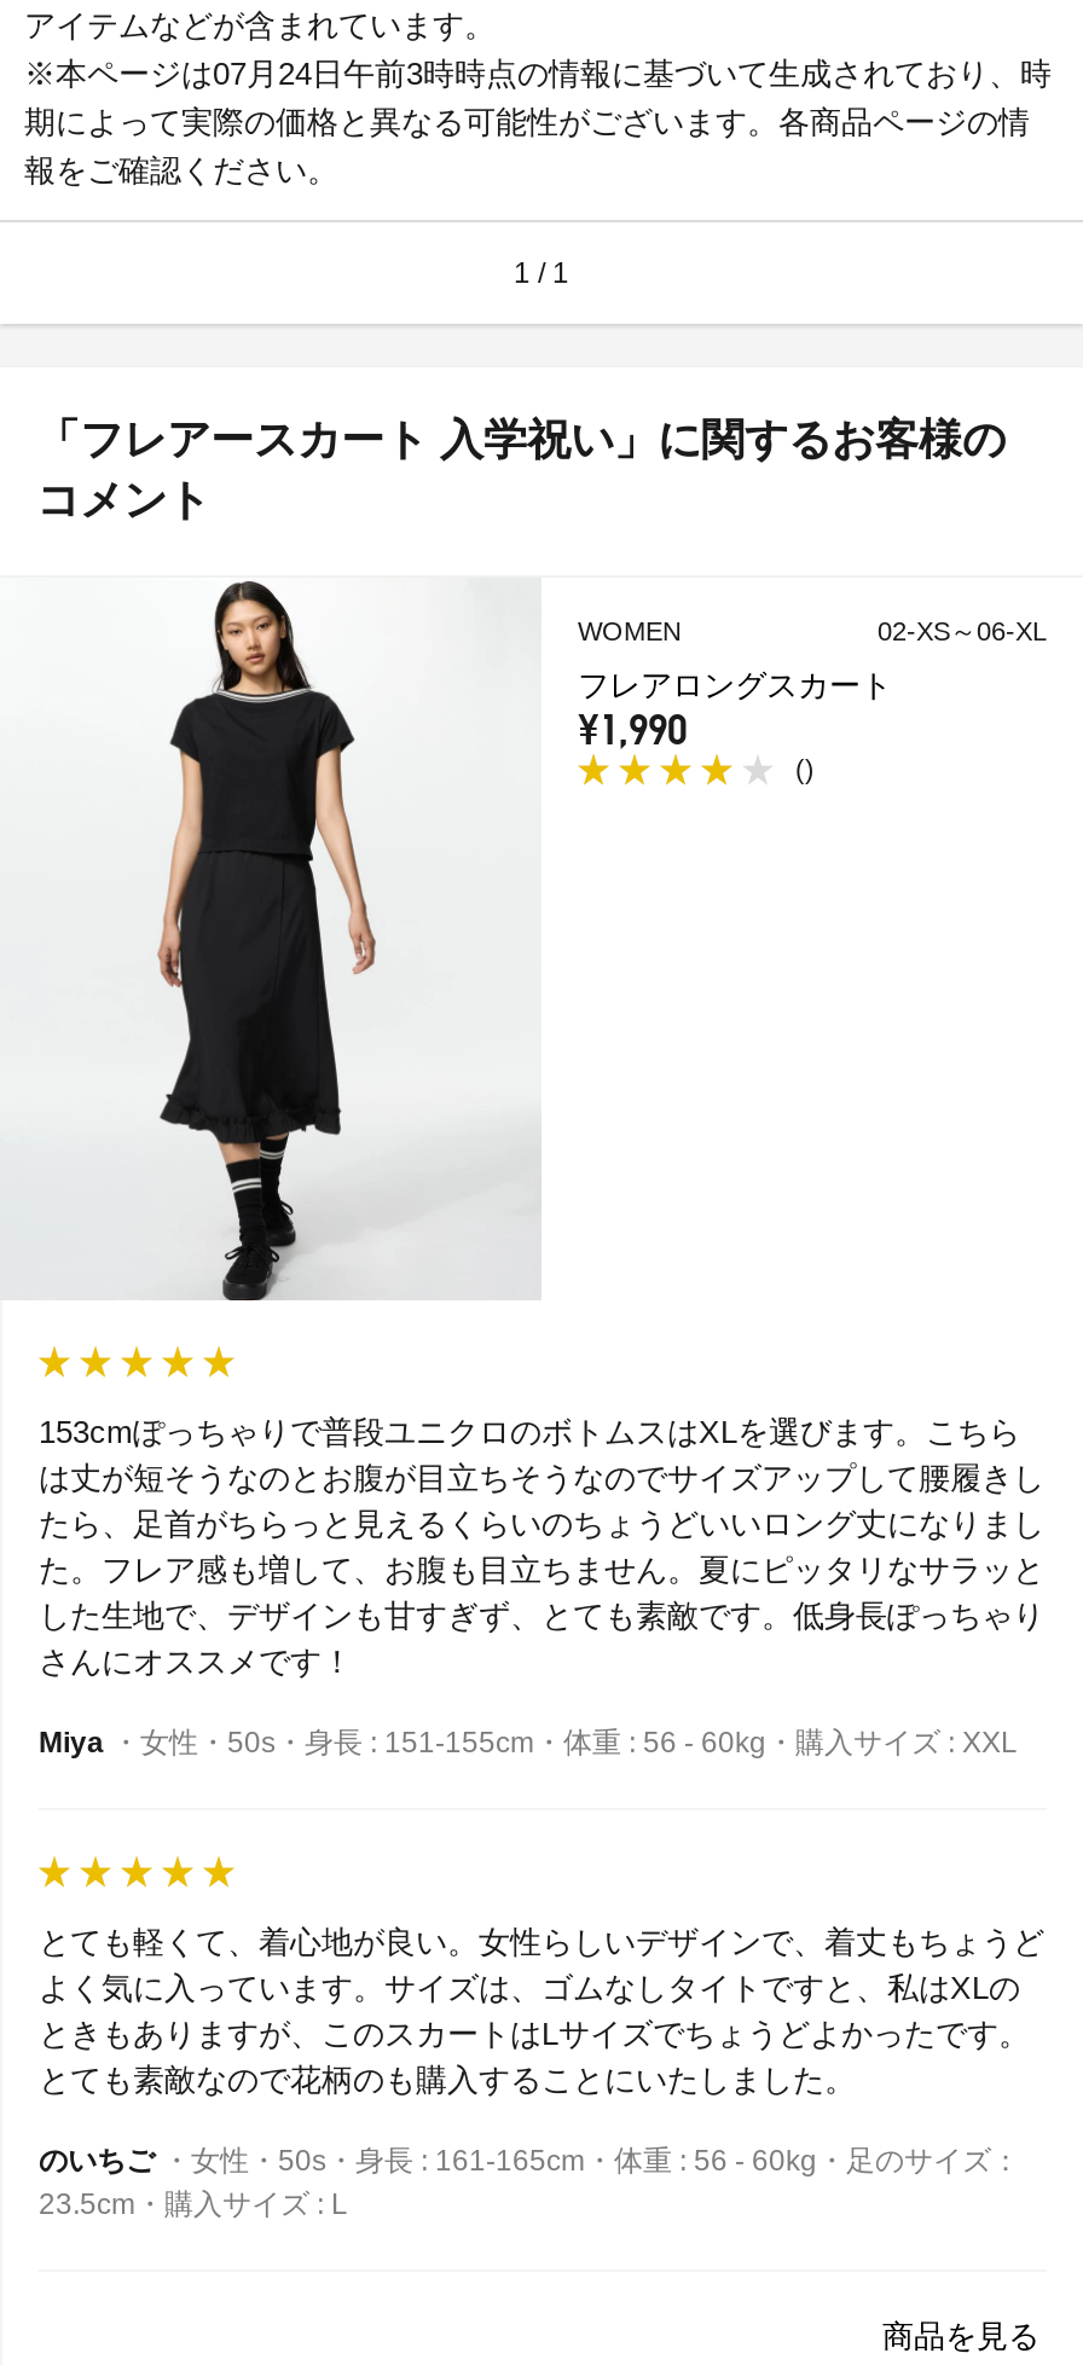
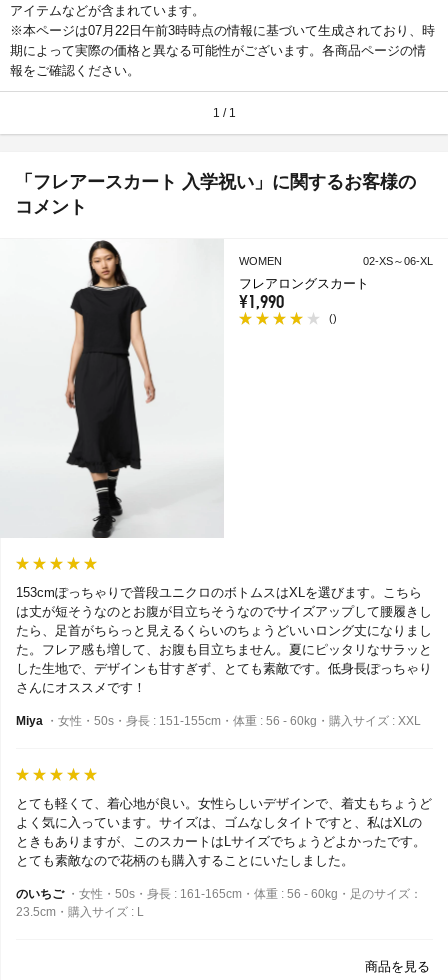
- ※本ページは07月24日午前3時時点の情報に基づいて生成されており、時
+ ※本ページは07月22日午前3時時点の情報に基づいて生成されており、時
